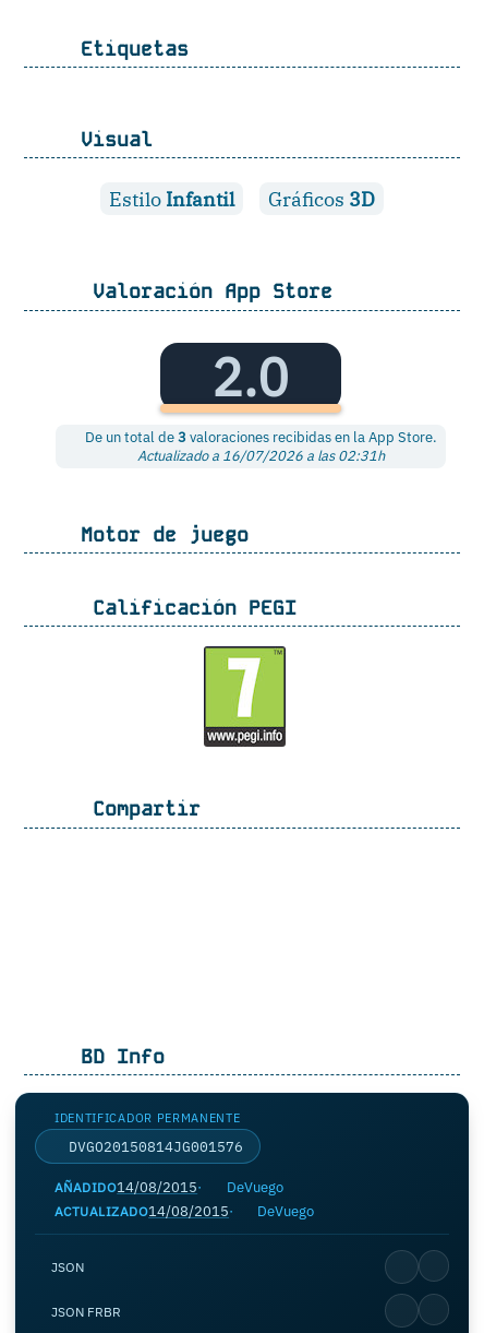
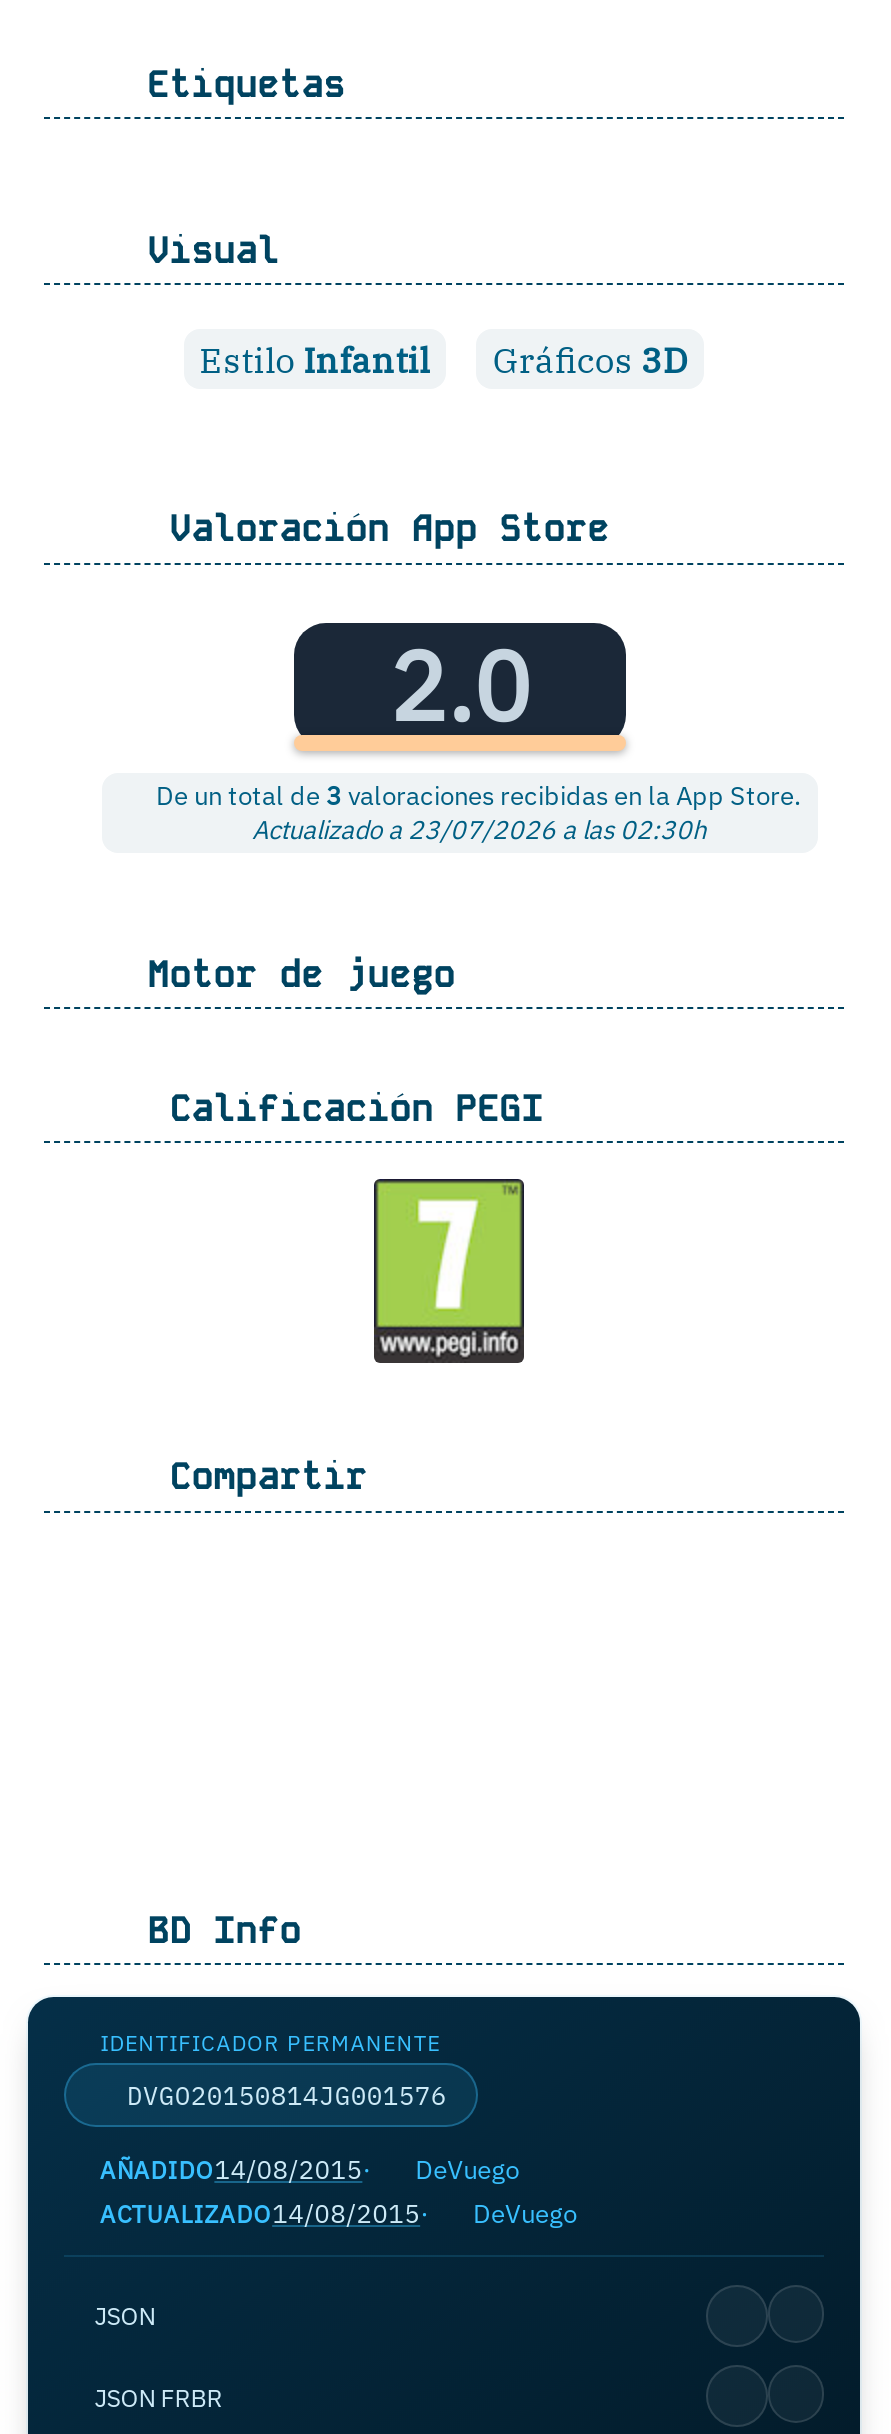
- Actualizado a 16/07/2026 a las 02:31h
+ Actualizado a 23/07/2026 a las 02:30h
